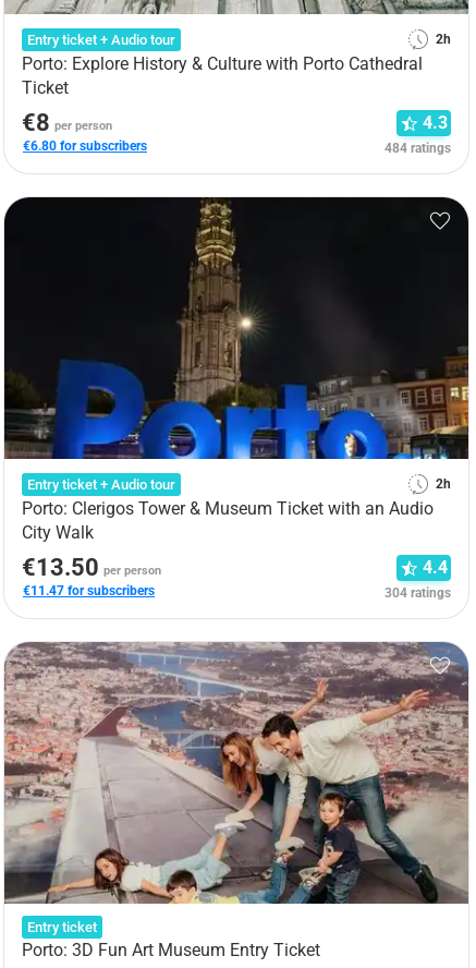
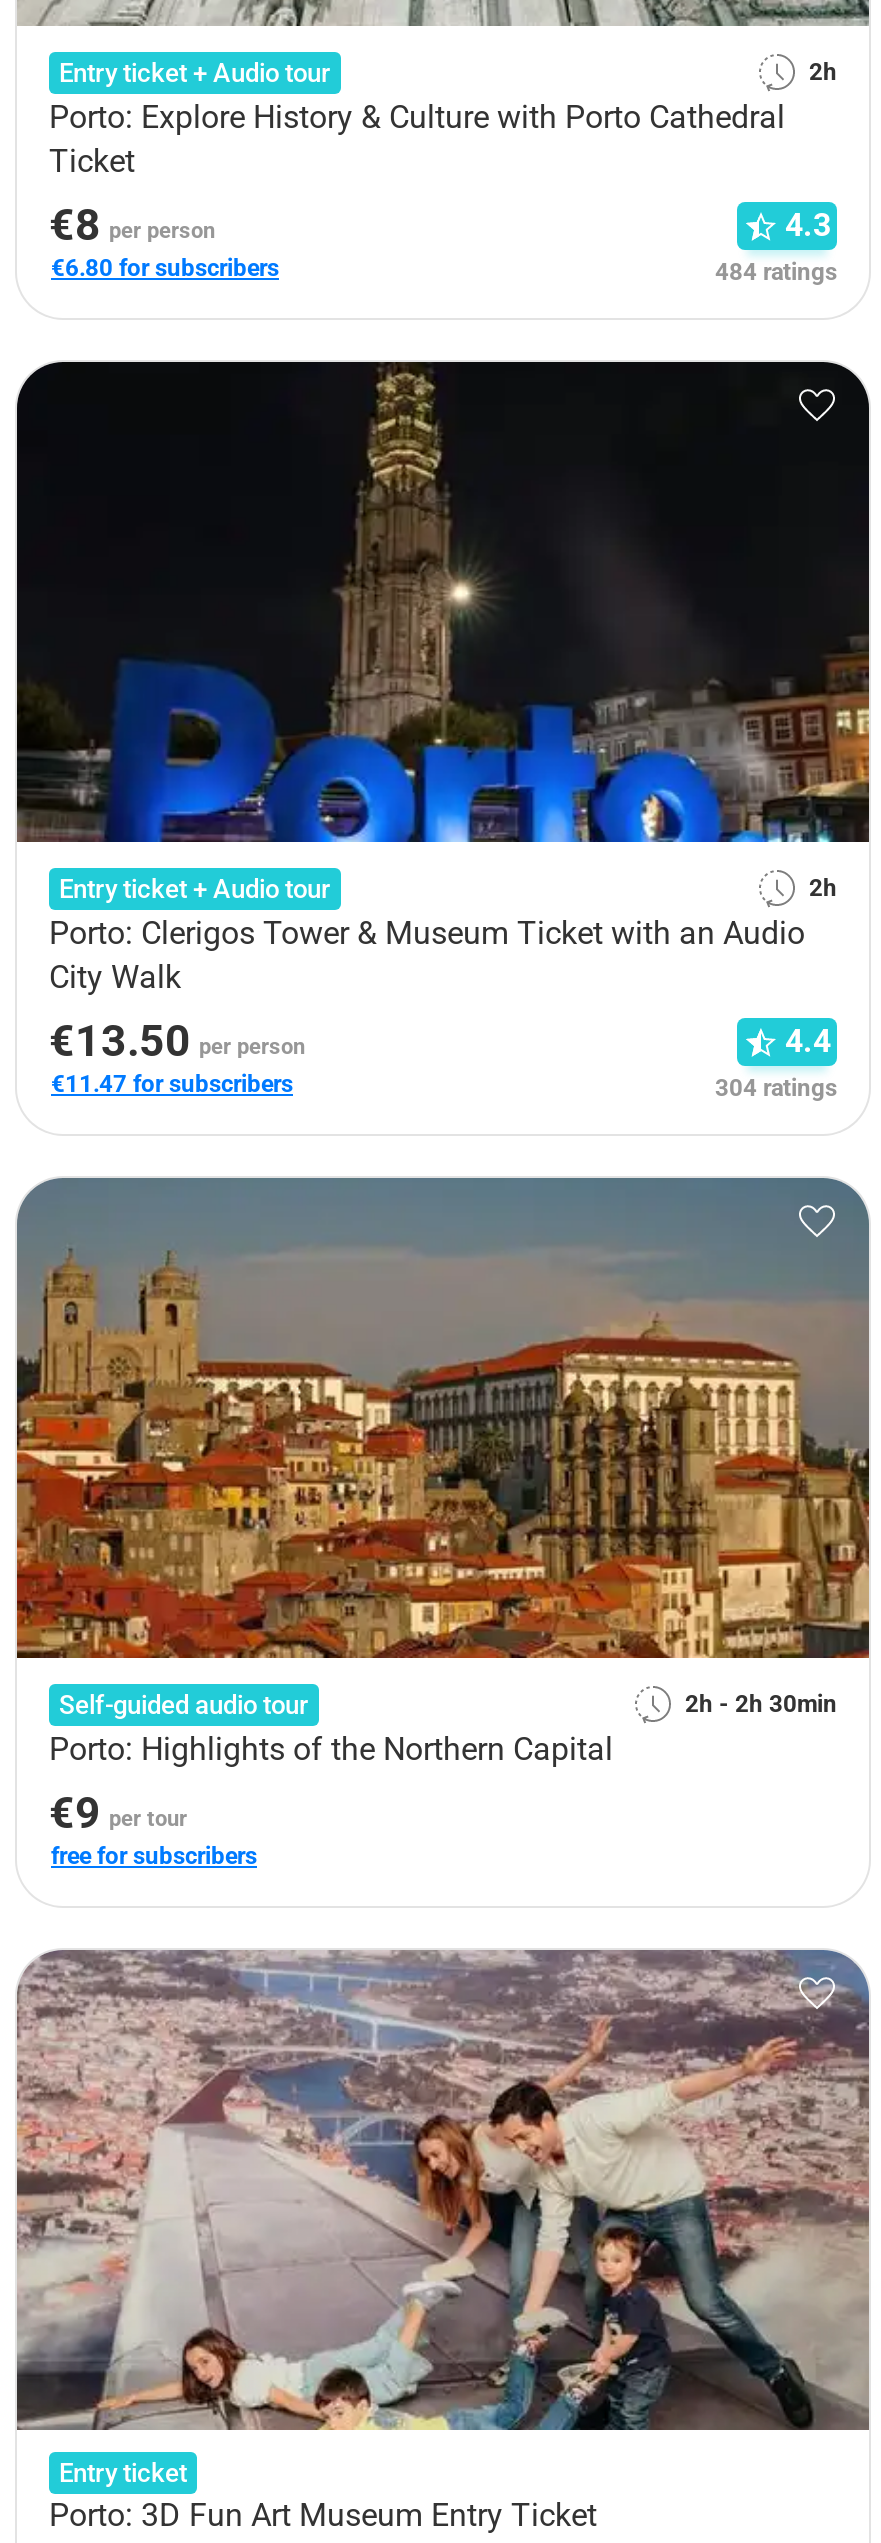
+ [image]
+ Self-guided audio tour
+ 2h - 2h 30min
+ Porto: Highlights of the Northern Capital
+ €9 per tour
+ free for subscribers
